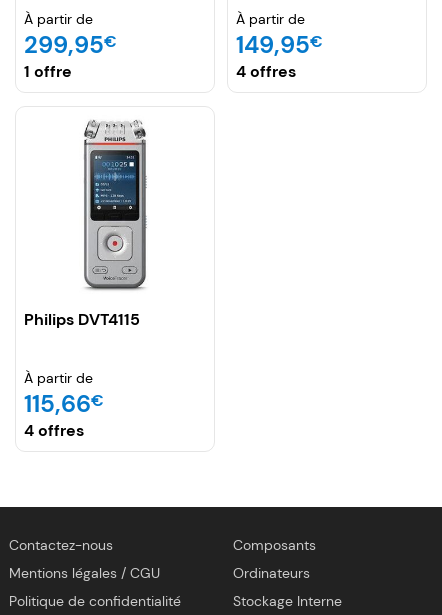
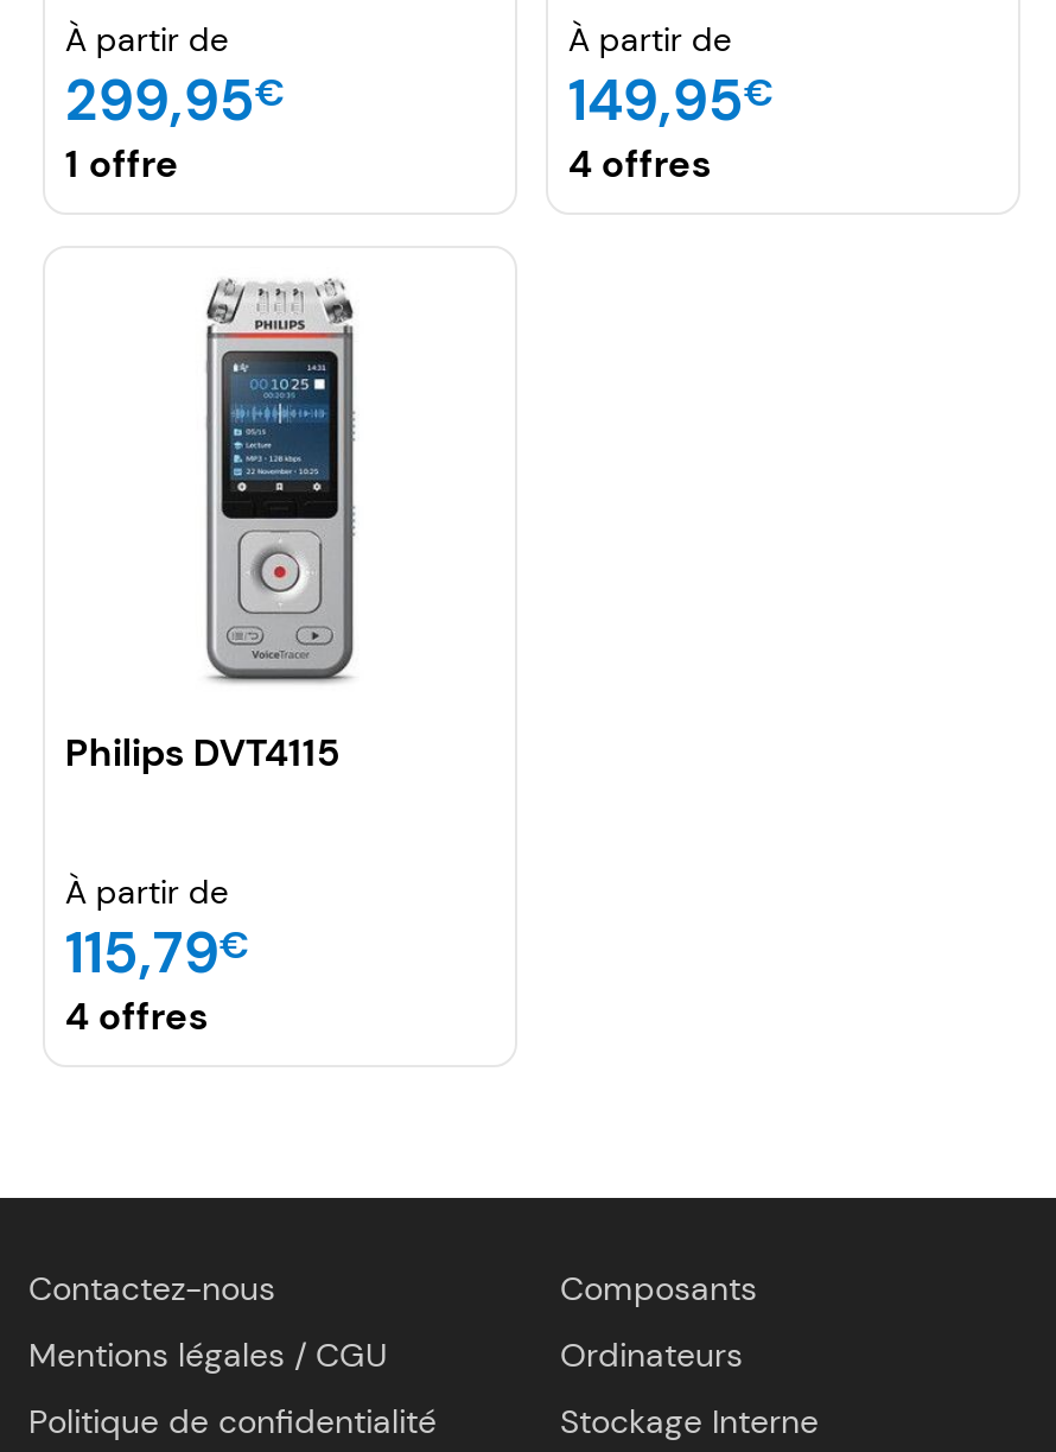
- 115,66€
+ 115,79€
